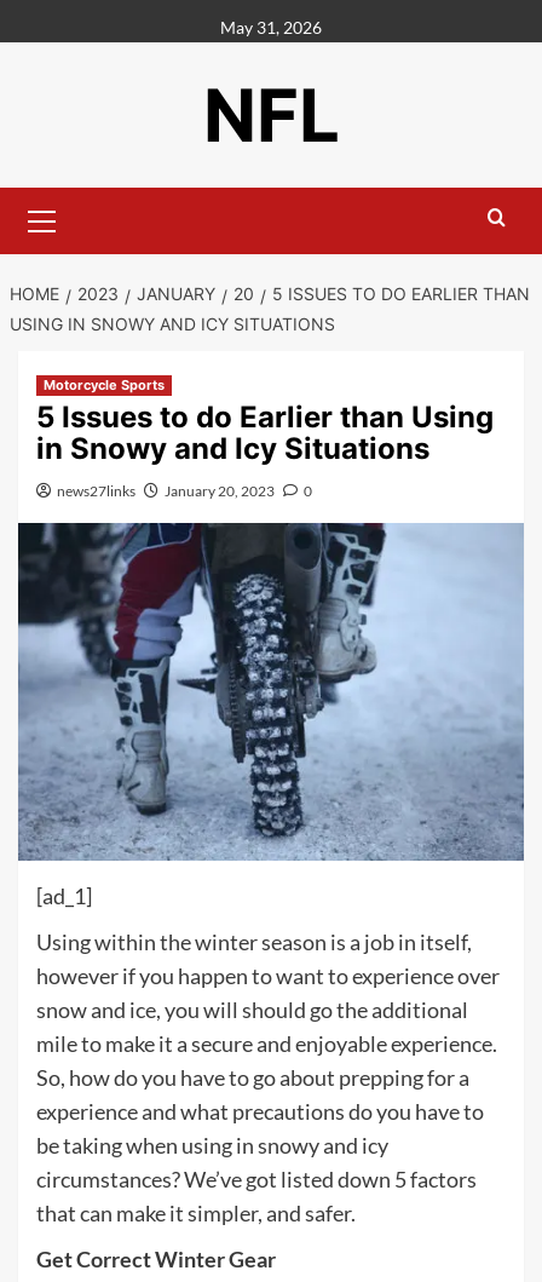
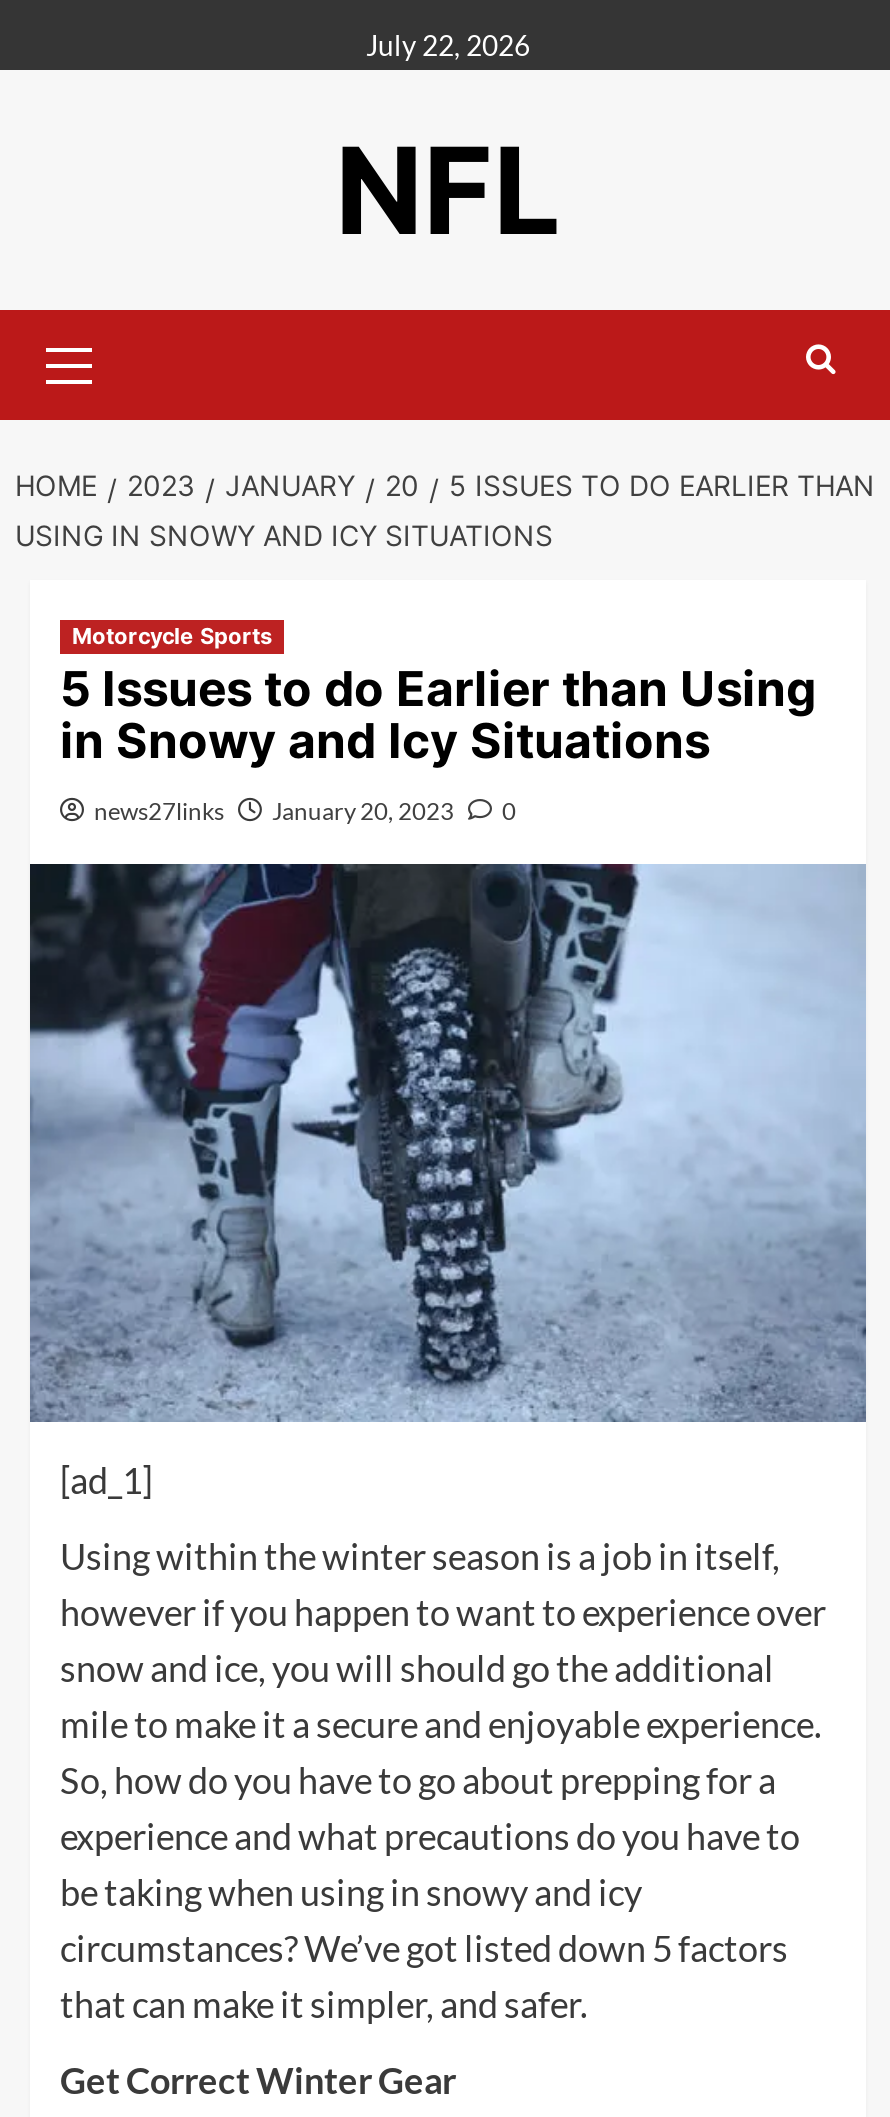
- May 31, 2026
+ July 22, 2026
